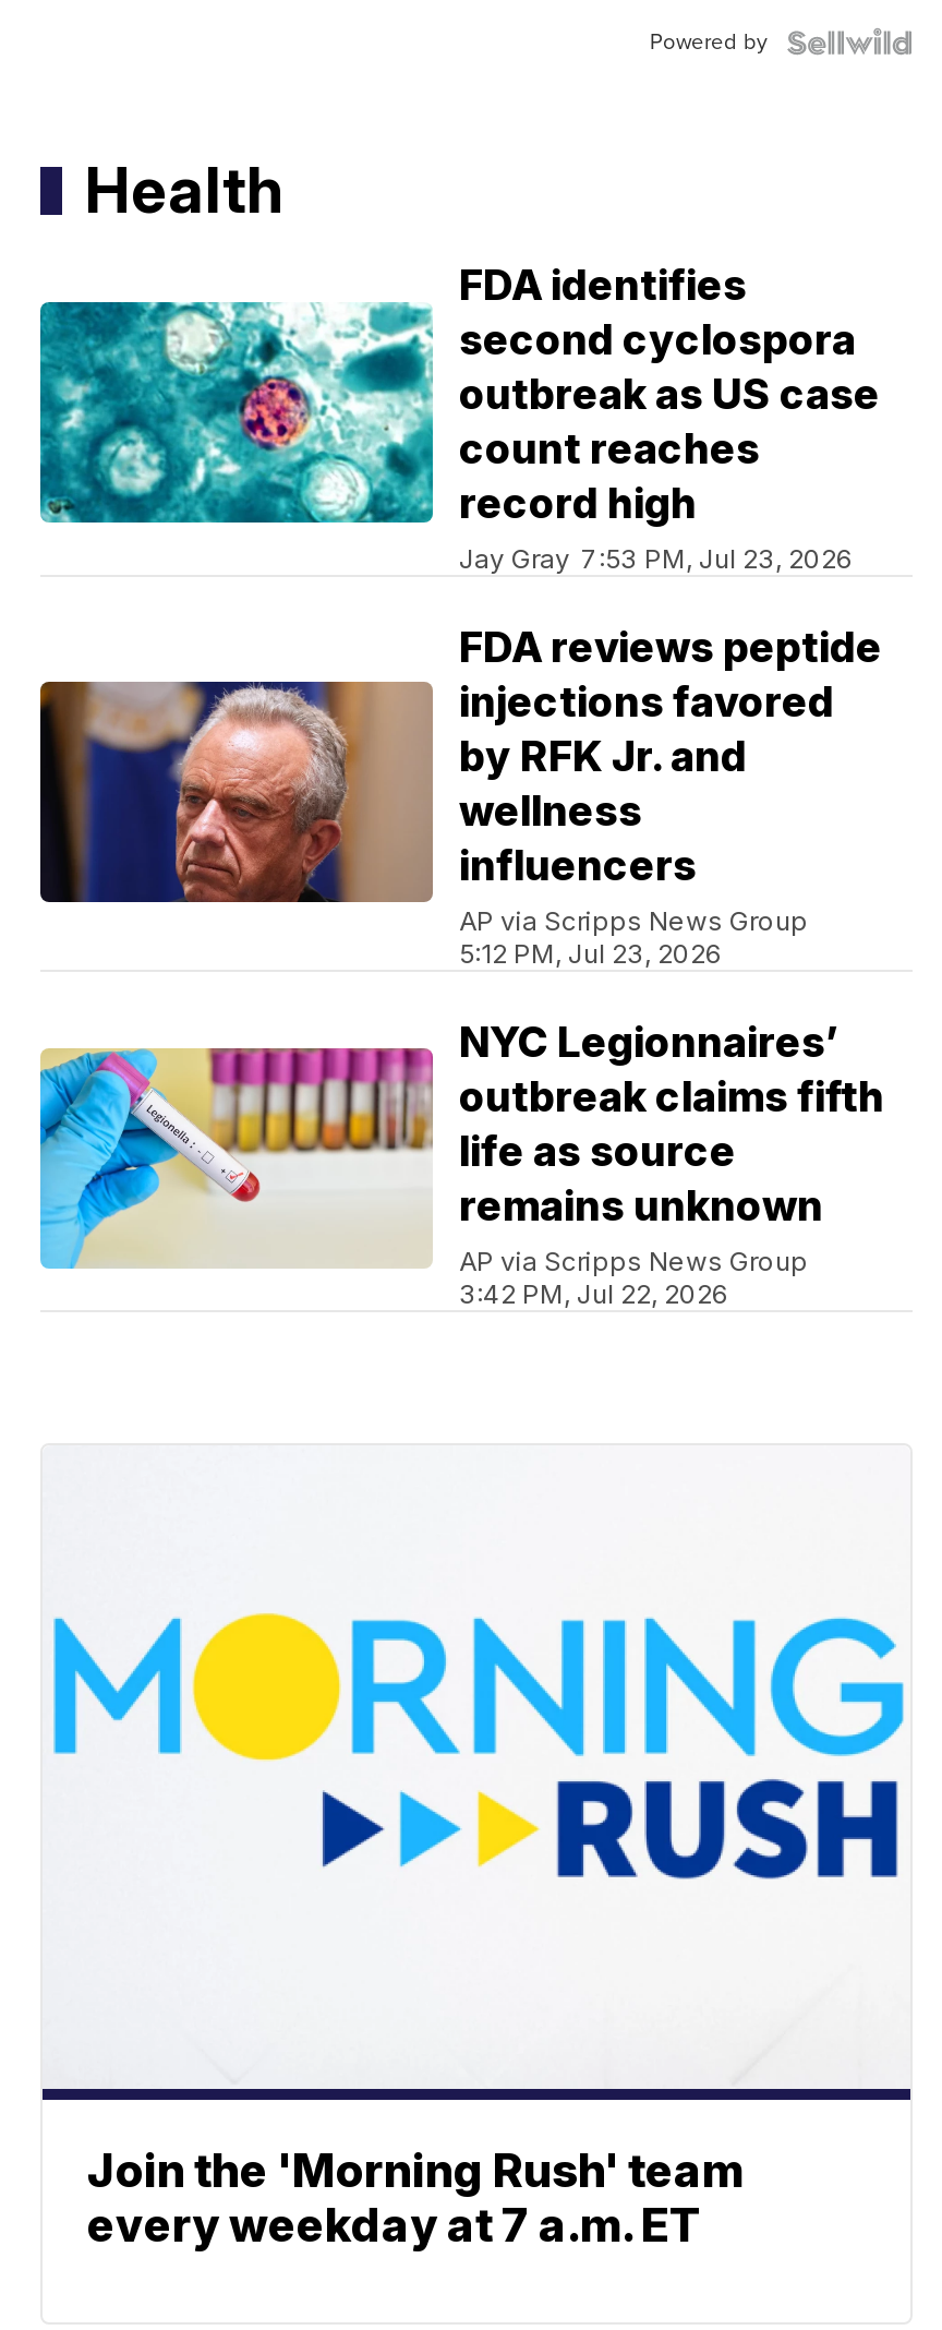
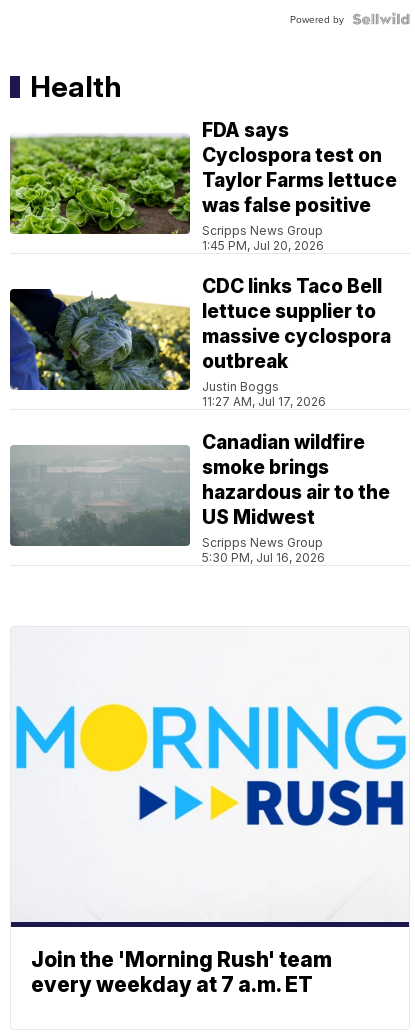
- [image]
- FDA identifies
- second cyclospora
- outbreak as US case
- count reaches
- record high
- Jay Gray 7:53 PM, Jul 23, 2026
+ [image]
+ FDA says
+ Cyclospora test on
+ Taylor Farms lettuce
+ was false positive
+ Scripps News Group
+ 1:45 PM, Jul 20, 2026

- [image]
- FDA reviews peptide
- injections favored
- by RFK Jr. and
- wellness
- influencers
- AP via Scripps News Group
- 5:12 PM, Jul 23, 2026
+ [image]
+ CDC links Taco Bell
+ lettuce supplier to
+ massive cyclospora
+ outbreak
+ Justin Boggs
+ 11:27 AM, Jul 17, 2026

- [image]
- NYC Legionnaires’
- outbreak claims fifth
- life as source
- remains unknown
- AP via Scripps News Group
- 3:42 PM, Jul 22, 2026
+ [image]
+ Canadian wildfire
+ smoke brings
+ hazardous air to the
+ US Midwest
+ Scripps News Group
+ 5:30 PM, Jul 16, 2026
